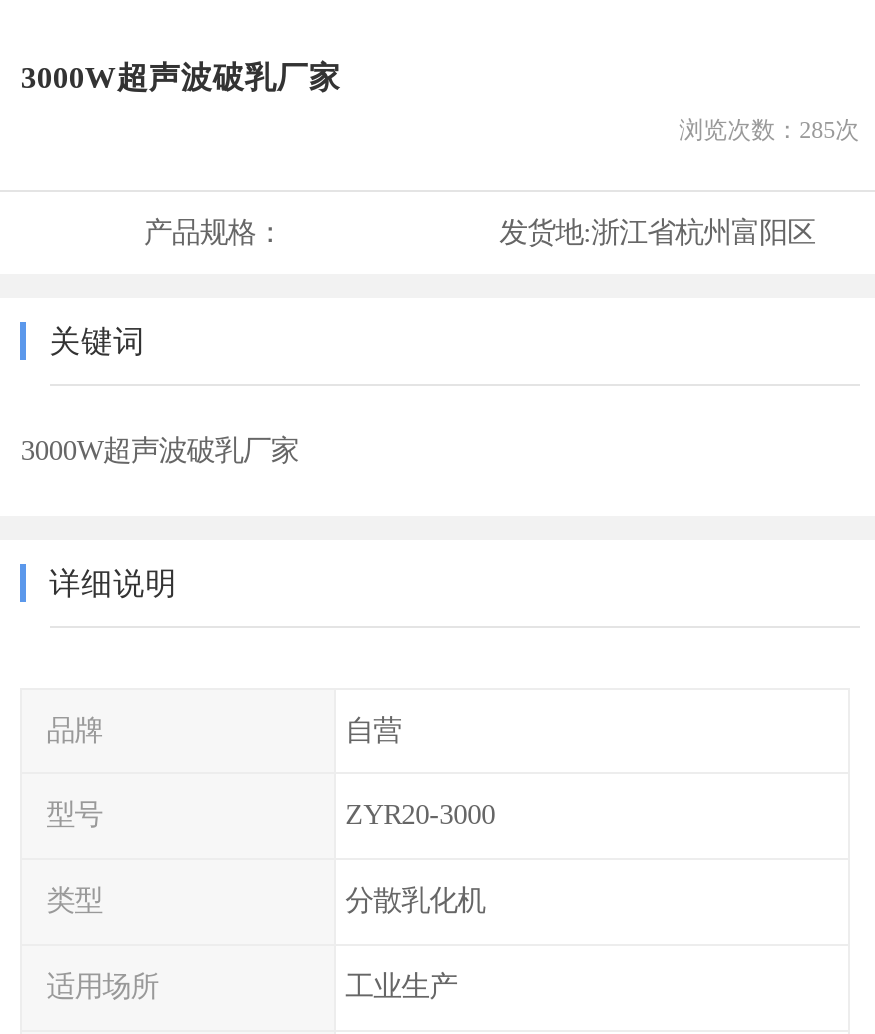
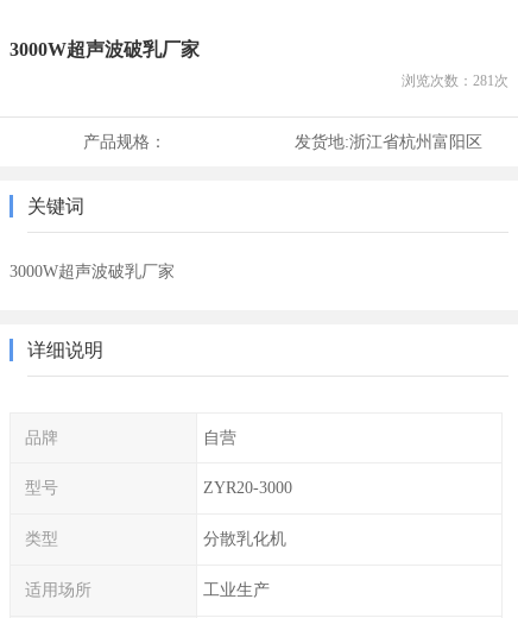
- 浏览次数：285次
+ 浏览次数：281次
